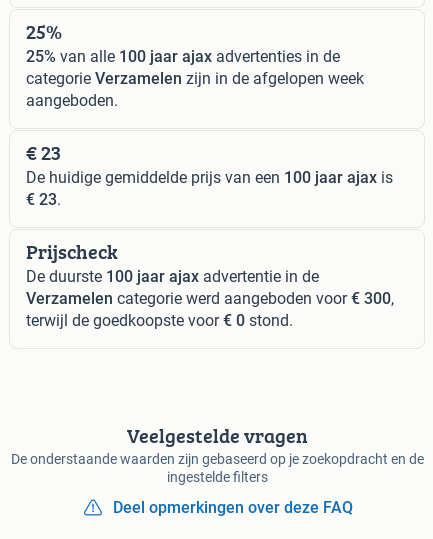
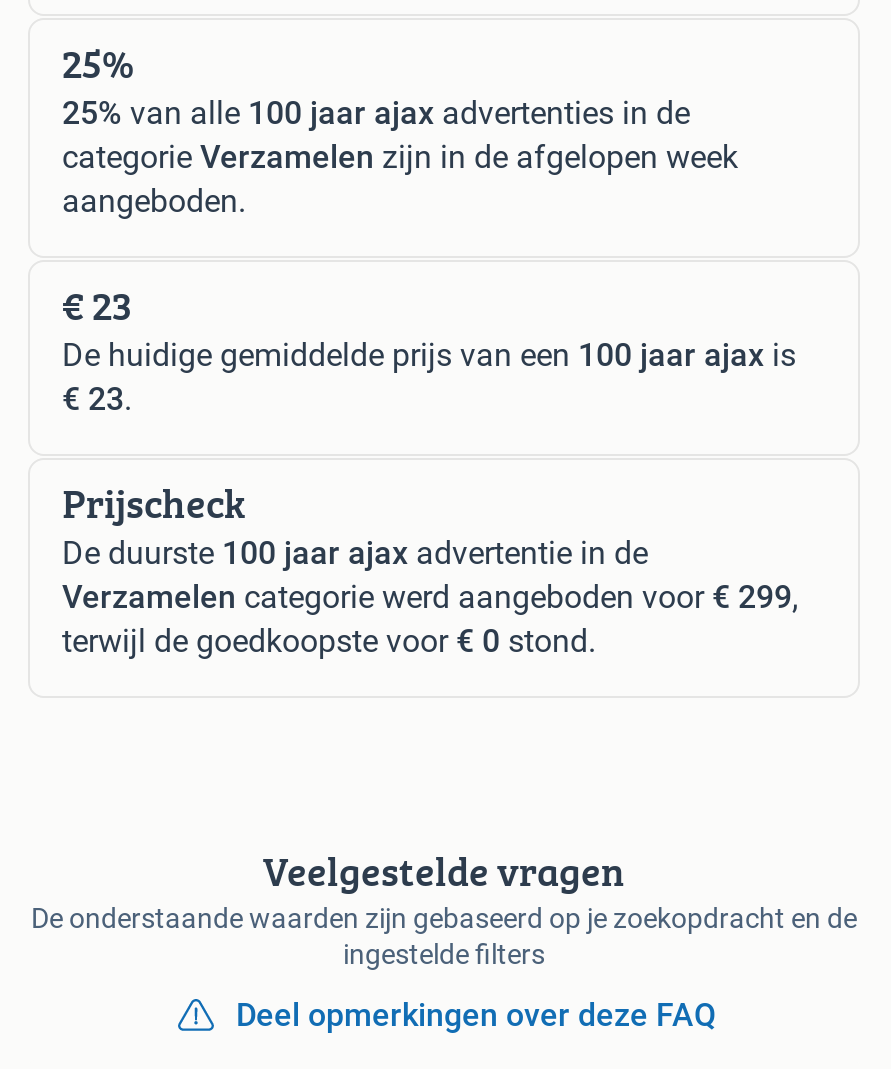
- Verzamelen categorie werd aangeboden voor € 300,
+ Verzamelen categorie werd aangeboden voor € 299,
